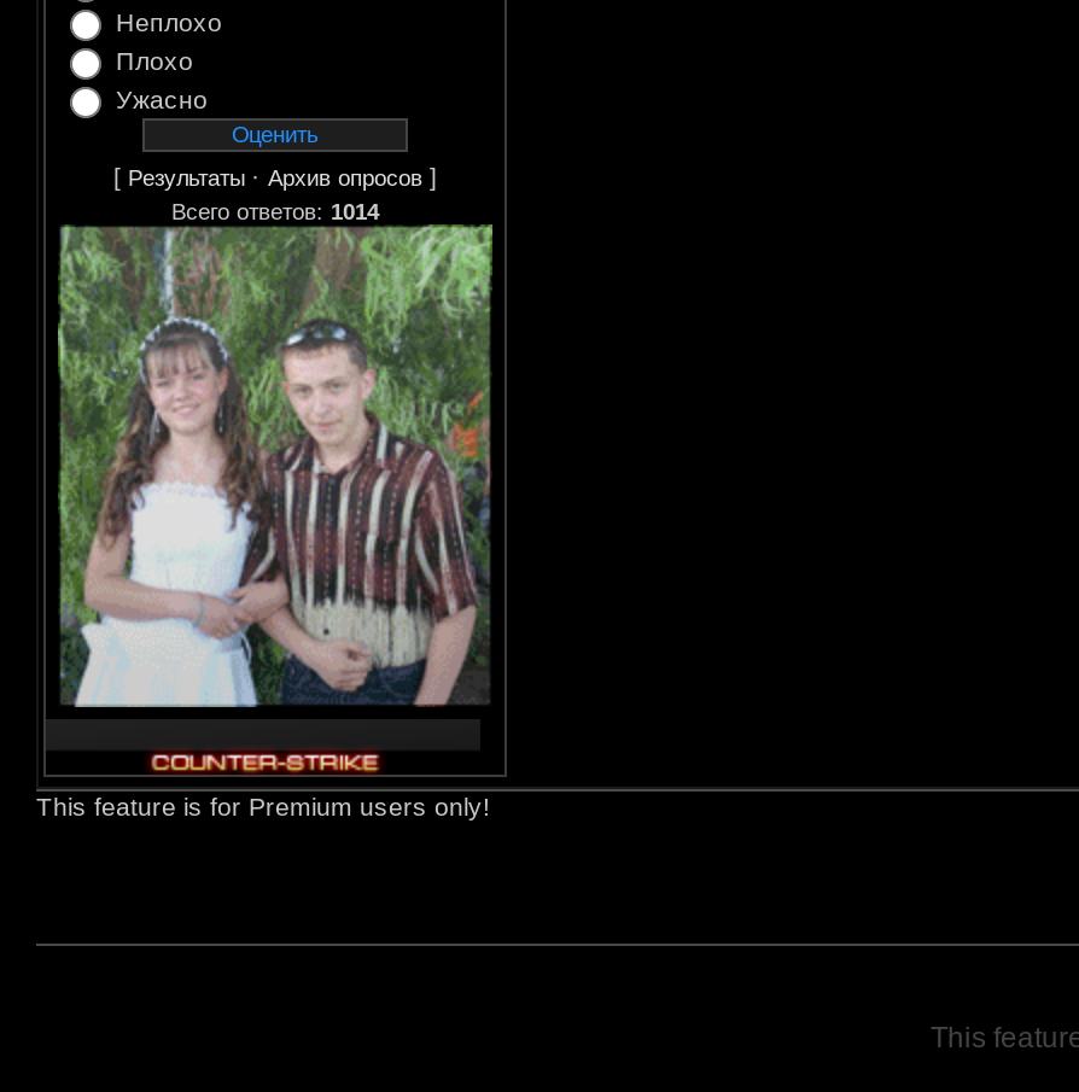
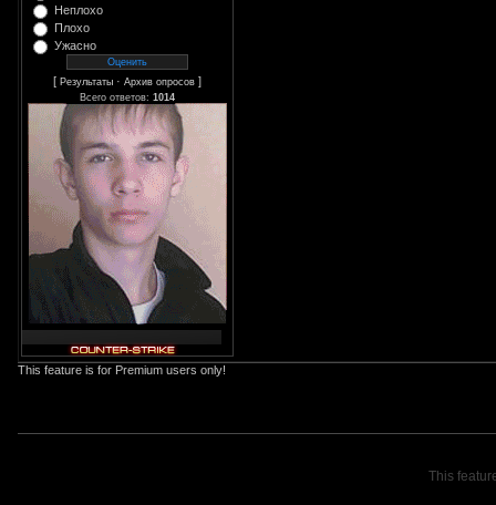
- [image]
+ [image]
